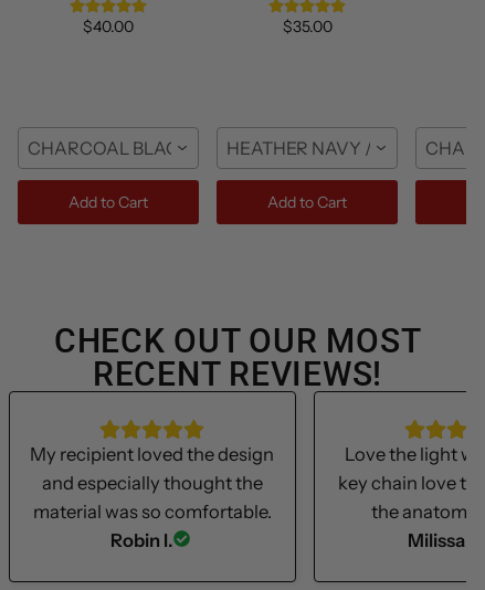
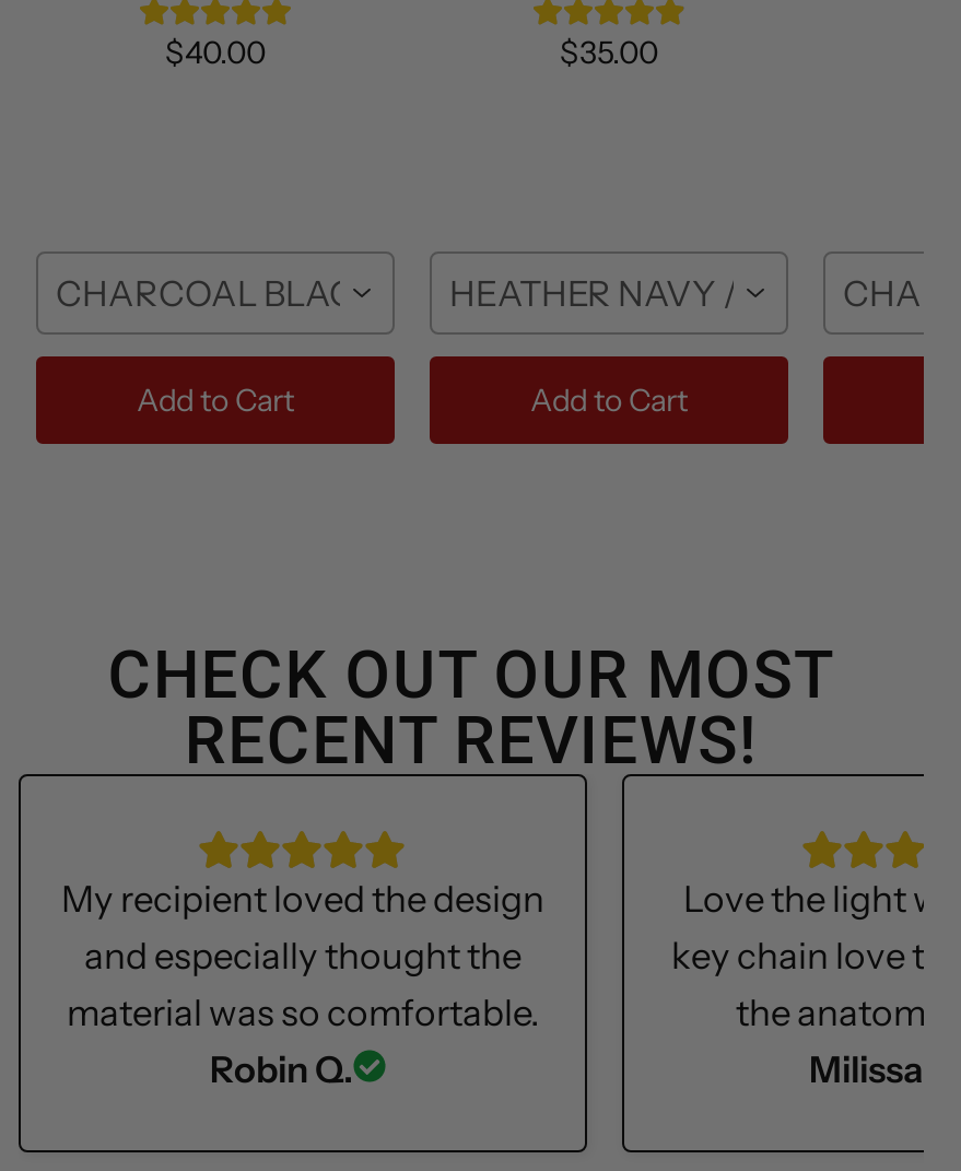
- Robin I.
+ Robin Q.
